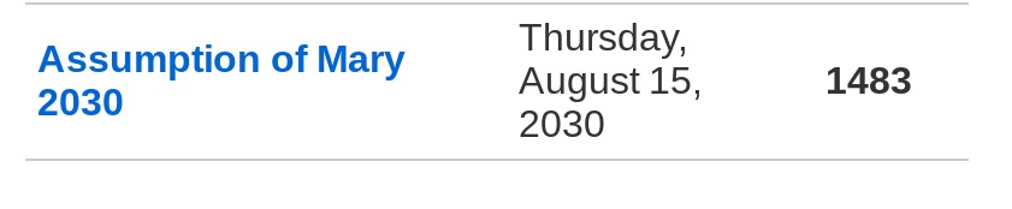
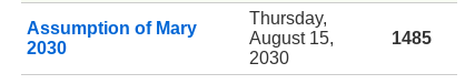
- 1483
+ 1485
